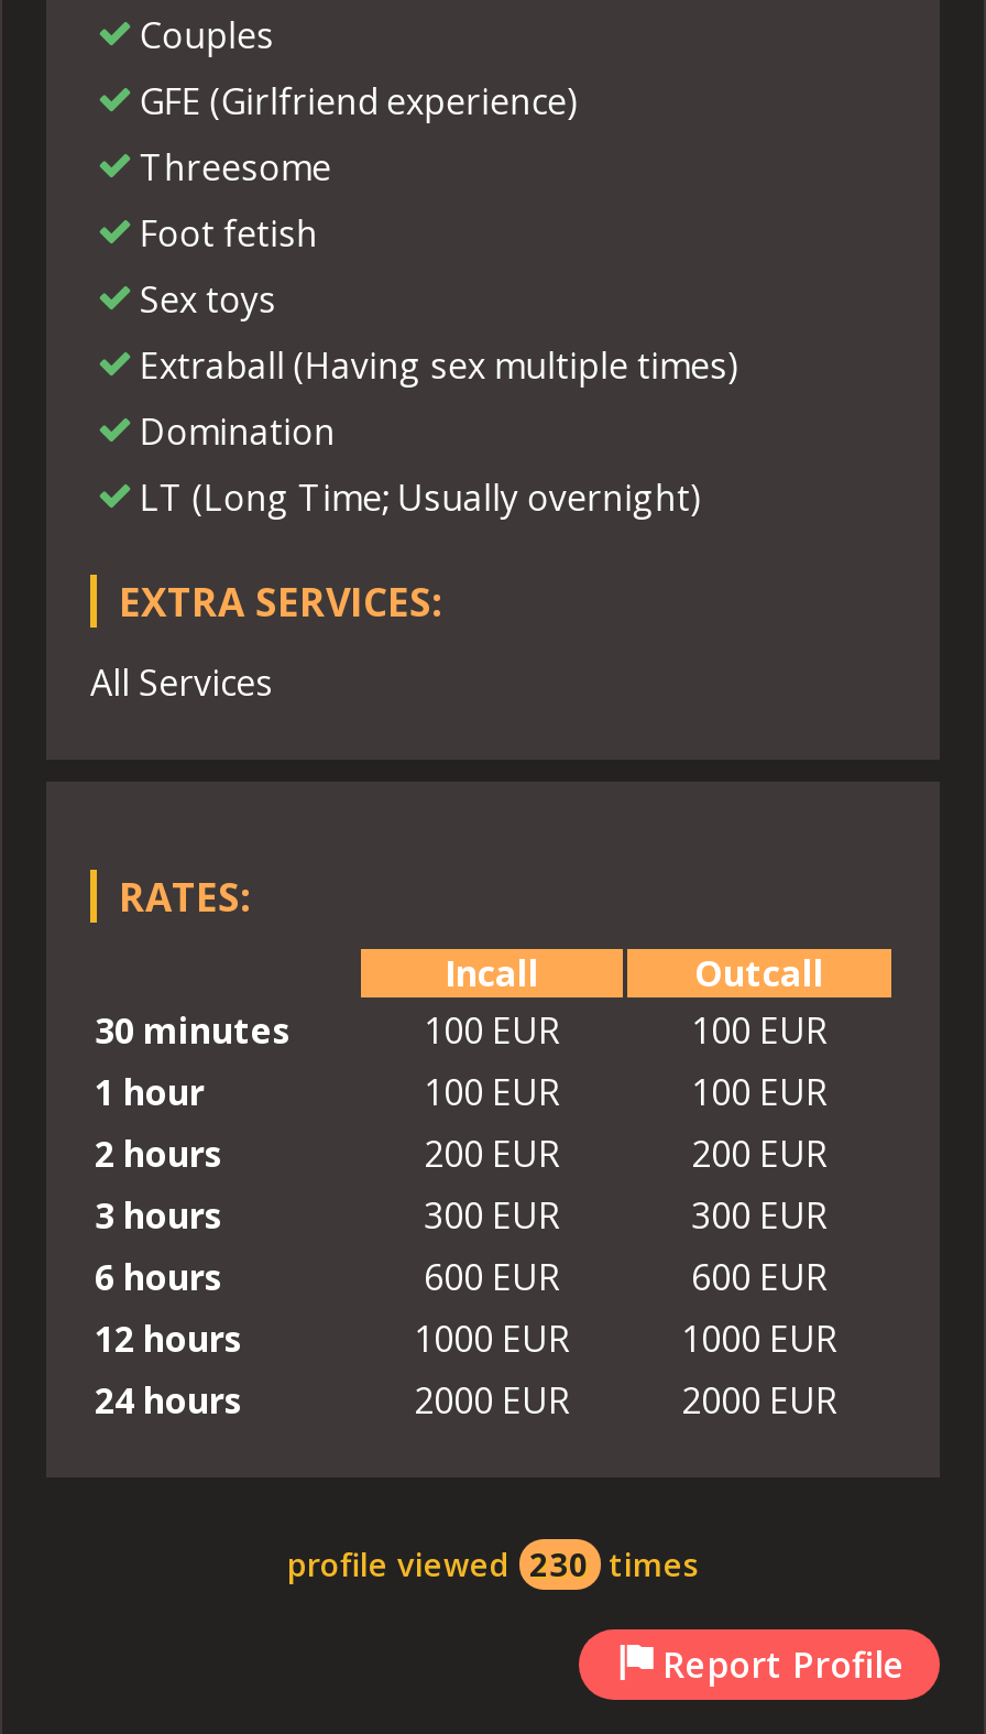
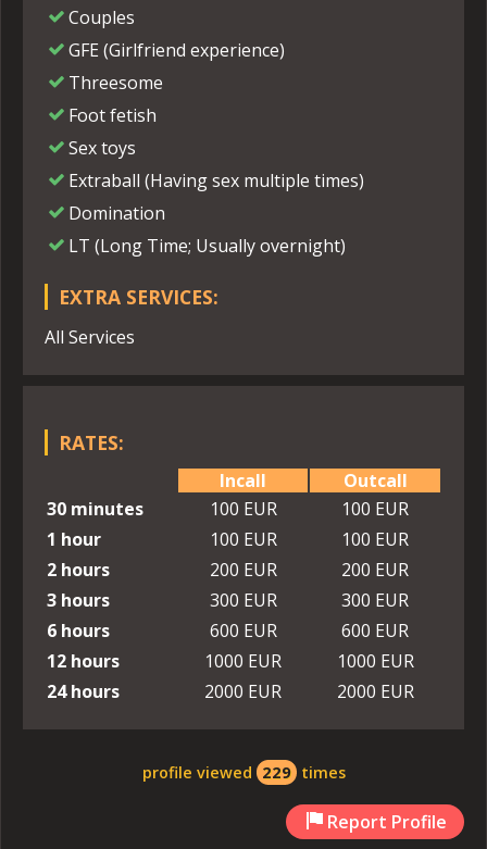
- profile viewed 230 times
+ profile viewed 229 times
